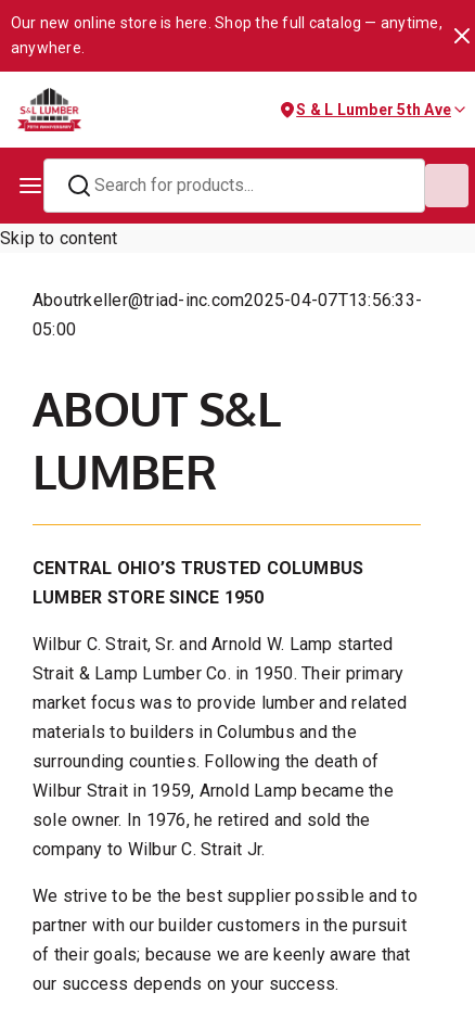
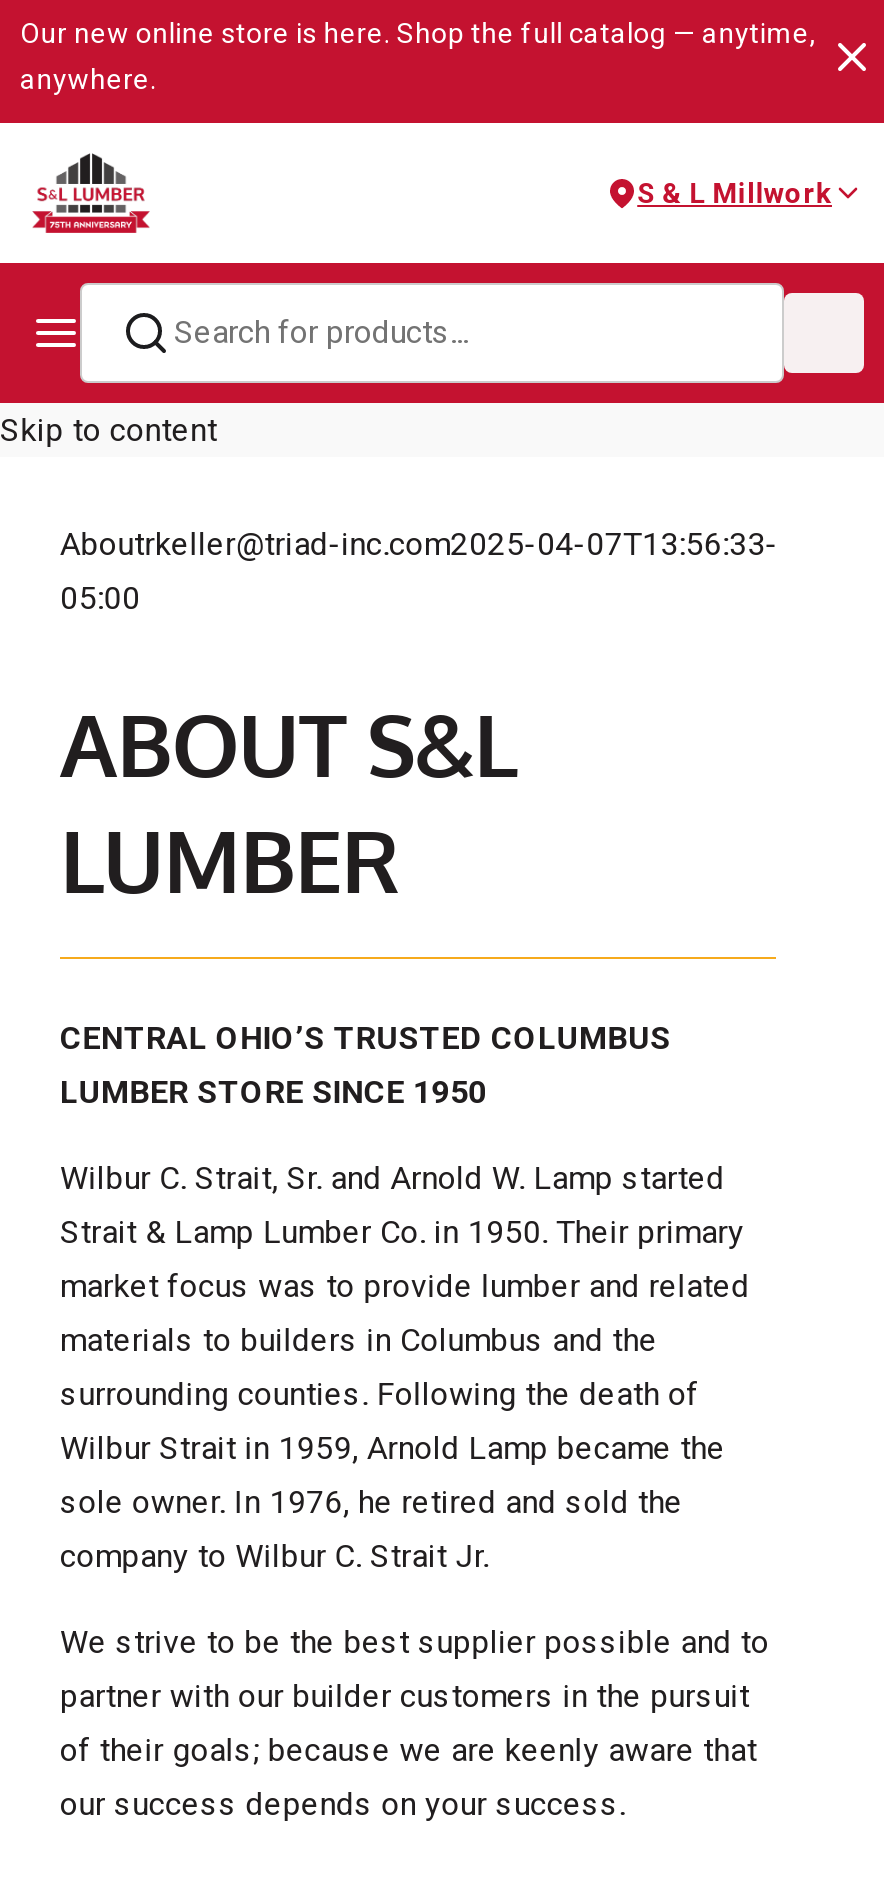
- S & L Lumber 5th Ave
+ S & L Millwork
